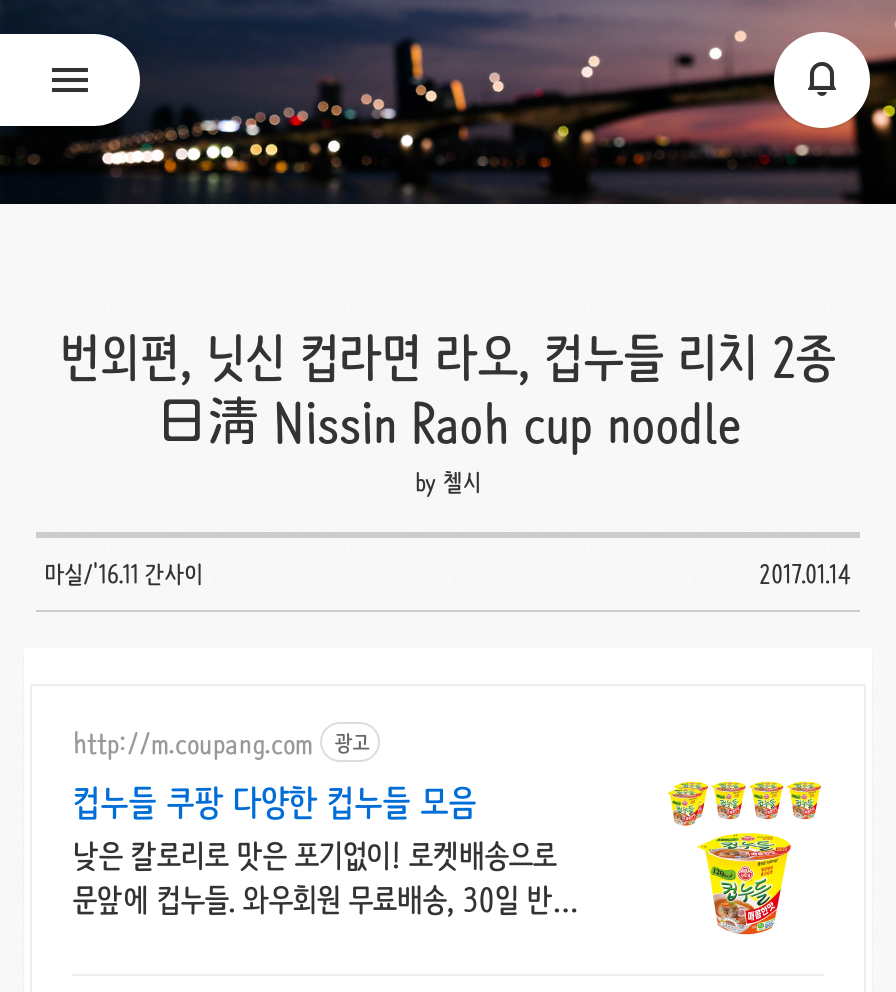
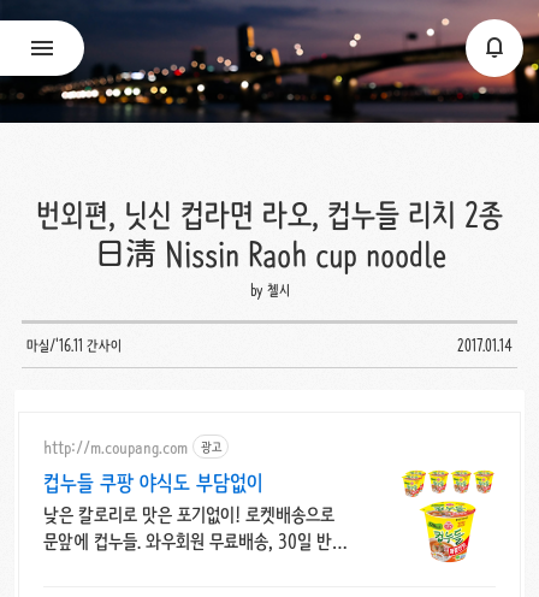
- 컵누들 쿠팡 다양한 컵누들 모음
+ 컵누들 쿠팡 야식도 부담없이
